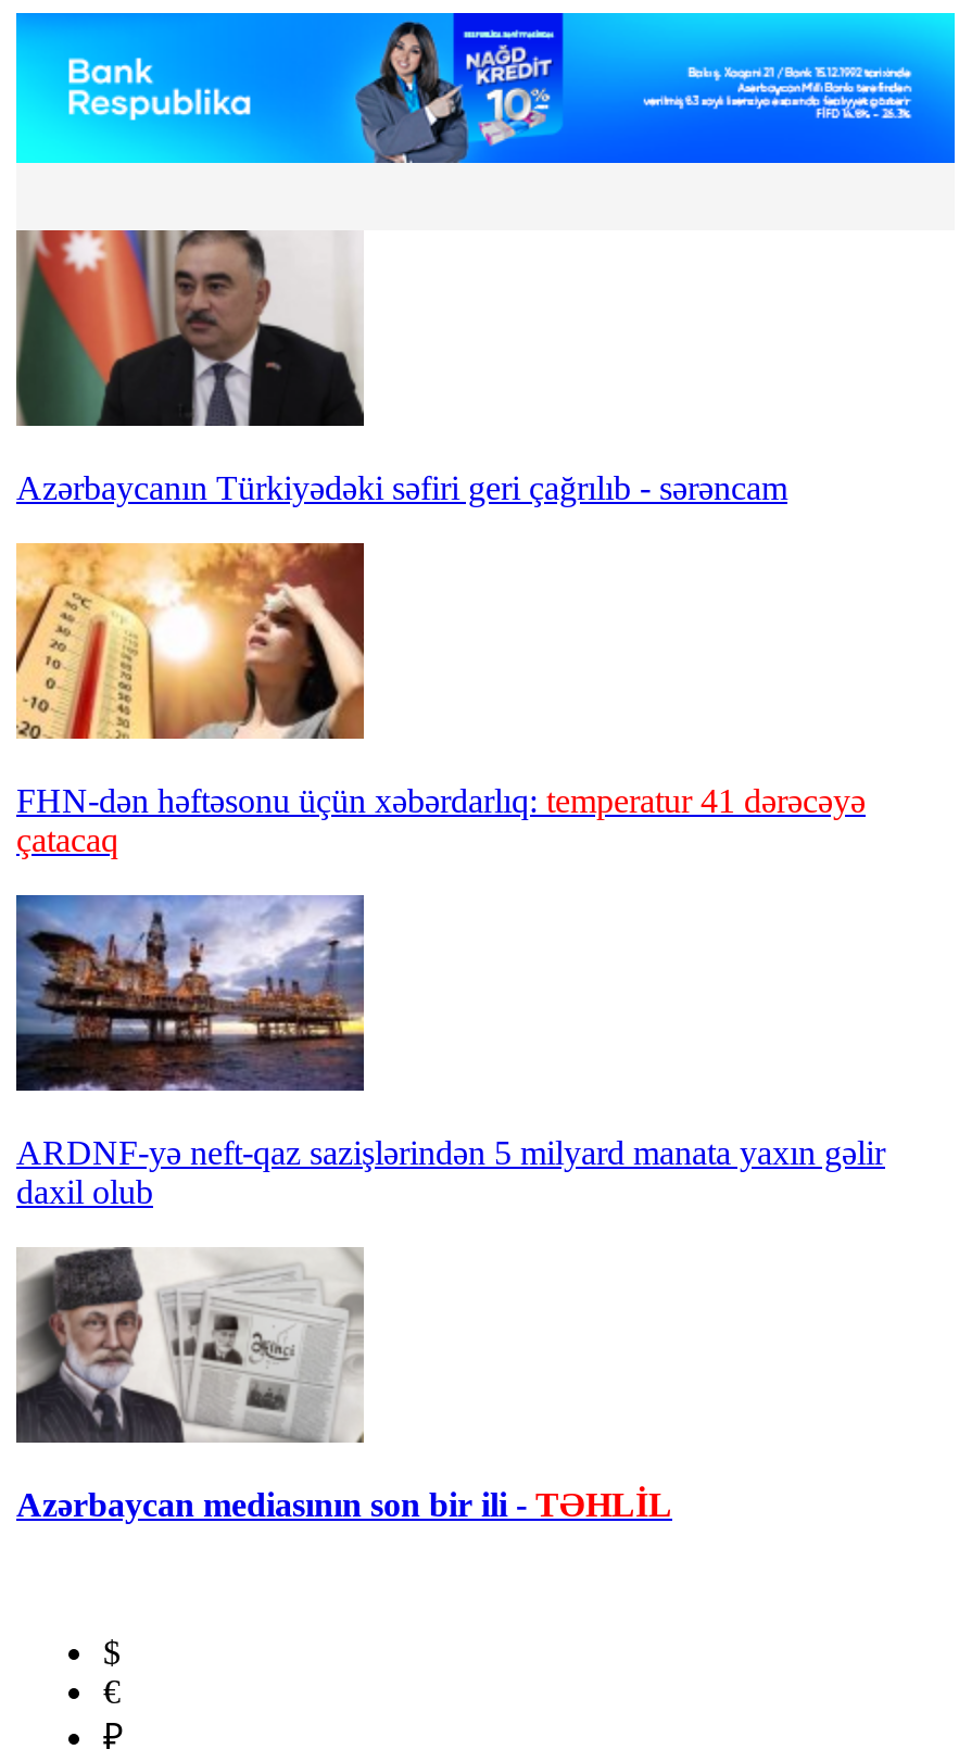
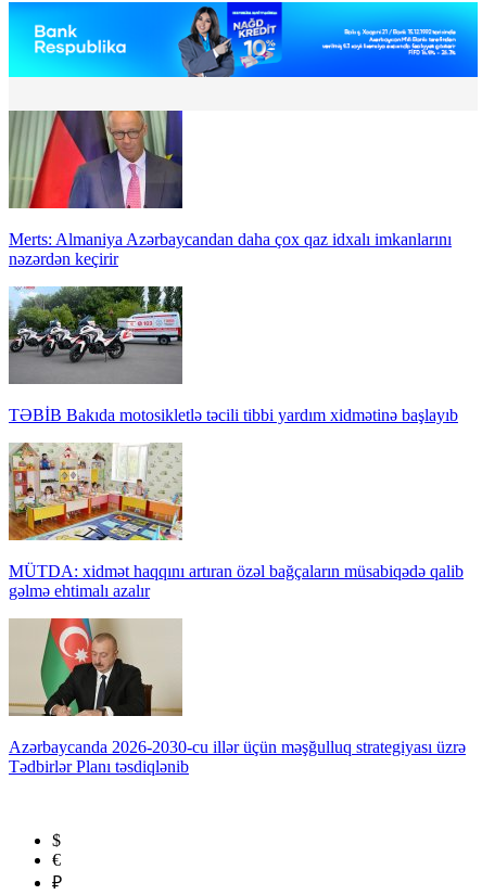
- [image]
- Azərbaycanın Türkiyədəki səfiri geri çağrılıb - sərəncam
+ [image]
+ Merts: Almaniya Azərbaycandan daha çox qaz idxalı imkanlarını
+ nəzərdən keçirir

- [image]
- FHN-dən həftəsonu üçün xəbərdarlıq: temperatur 41 dərəcəyə
- çatacaq
+ [image]
+ TƏBİB Bakıda motosikletlə təcili tibbi yardım xidmətinə başlayıb

- [image]
- ARDNF-yə neft-qaz sazişlərindən 5 milyard manata yaxın gəlir
- daxil olub
+ [image]
+ MÜTDA: xidmət haqqını artıran özəl bağçaların müsabiqədə qalib
+ gəlmə ehtimalı azalır

- [image]
- Azərbaycan mediasının son bir ili - TƏHLİL
+ [image]
+ Azərbaycanda 2026-2030-cu illər üçün məşğulluq strategiyası üzrə
+ Tədbirlər Planı təsdiqlənib
